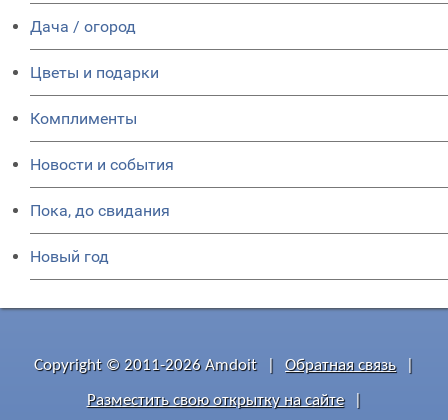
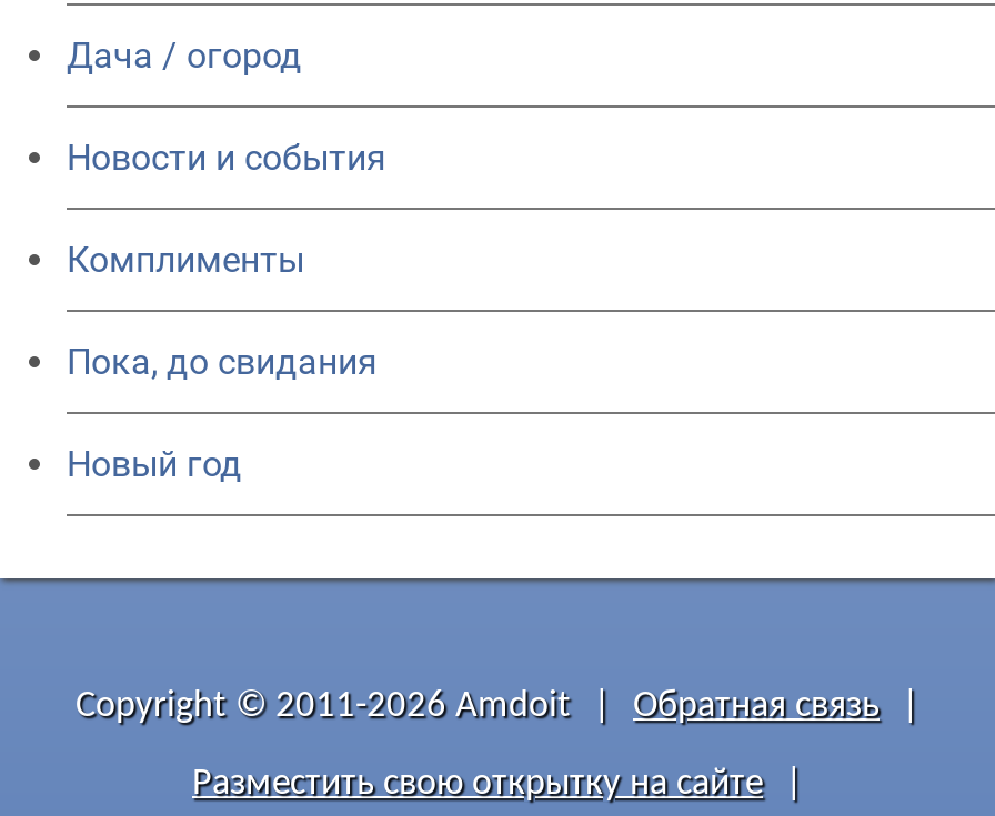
- Цветы и подарки

moved up: Новости и события
